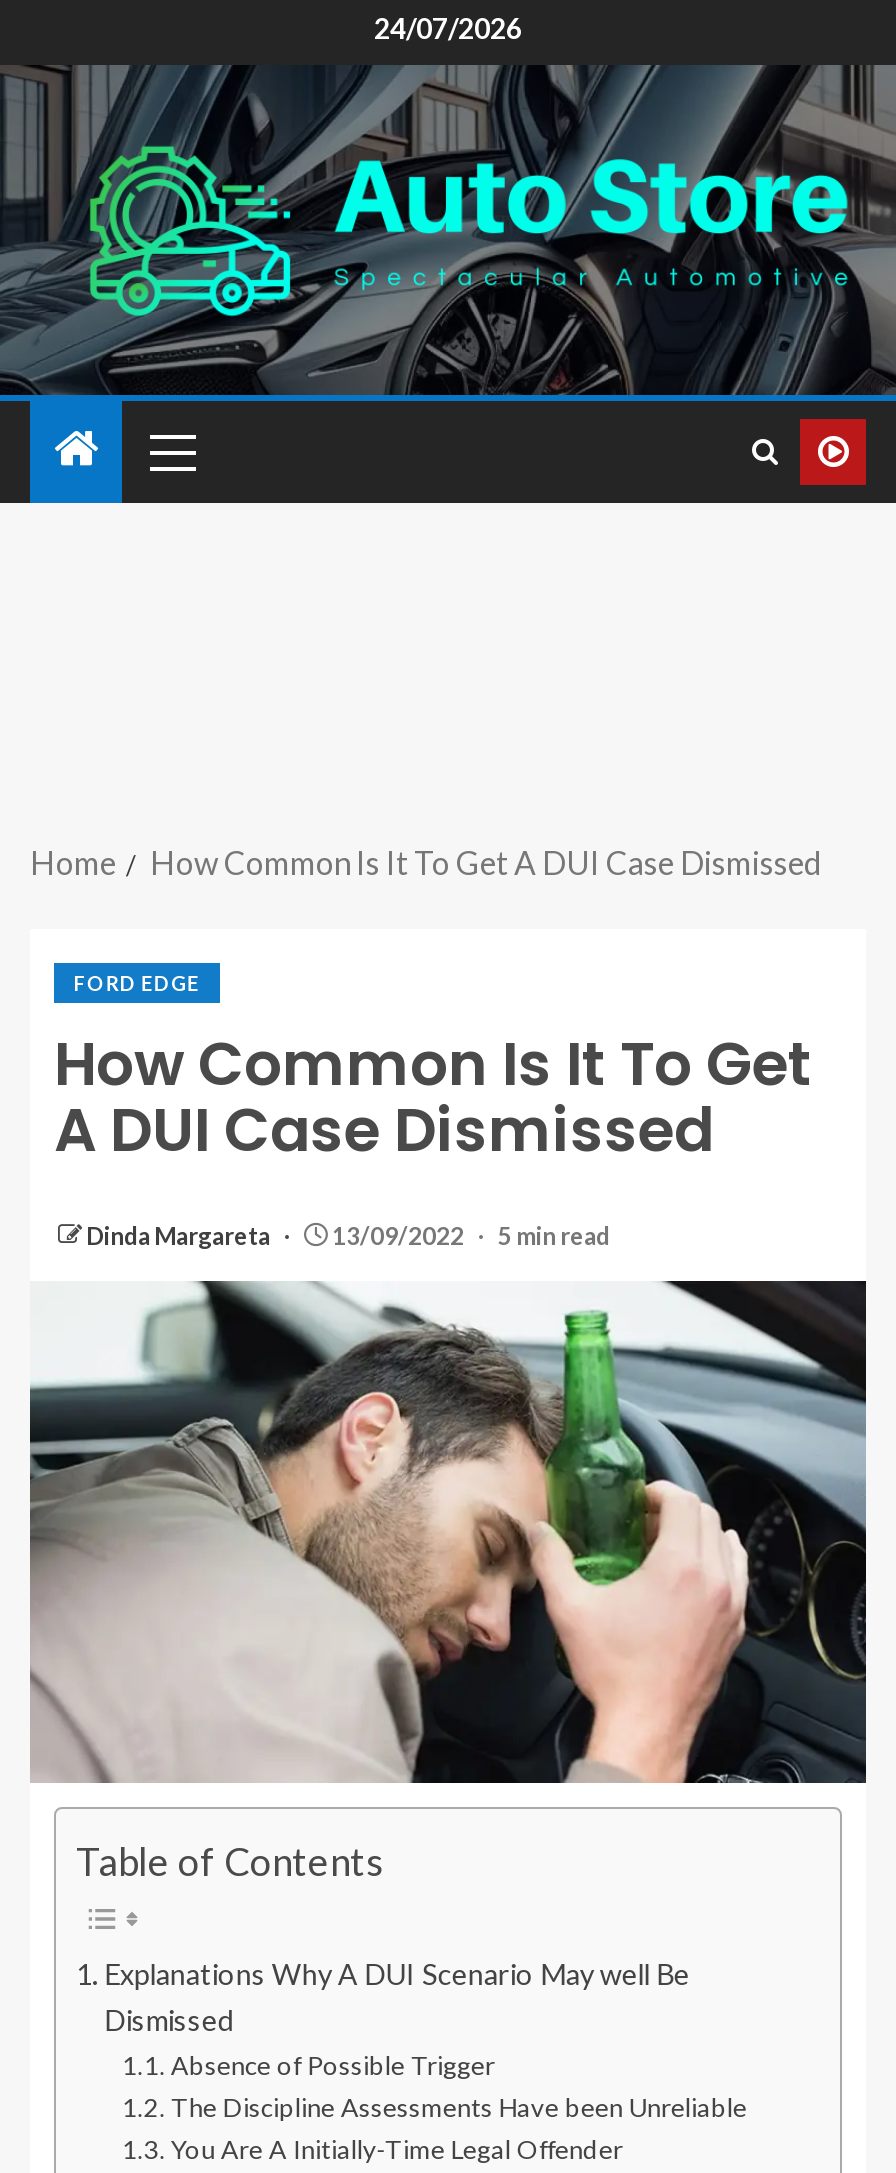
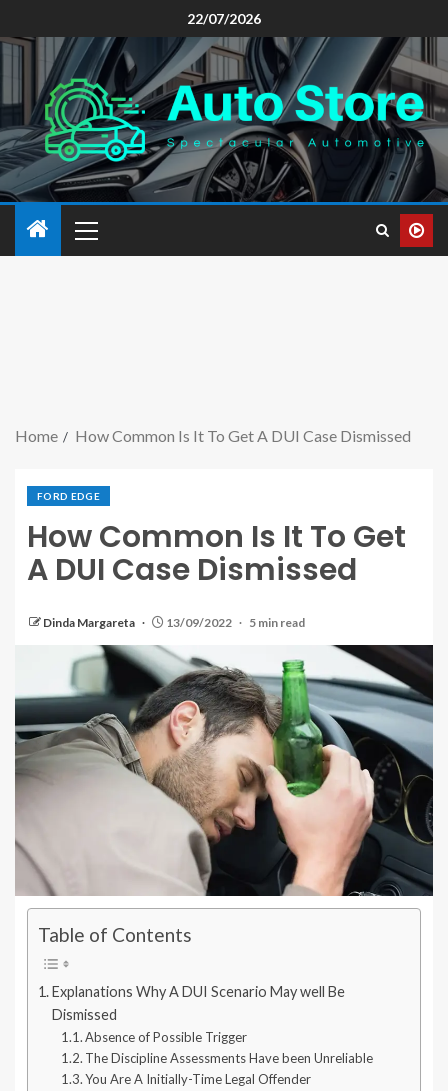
- 24/07/2026
+ 22/07/2026
